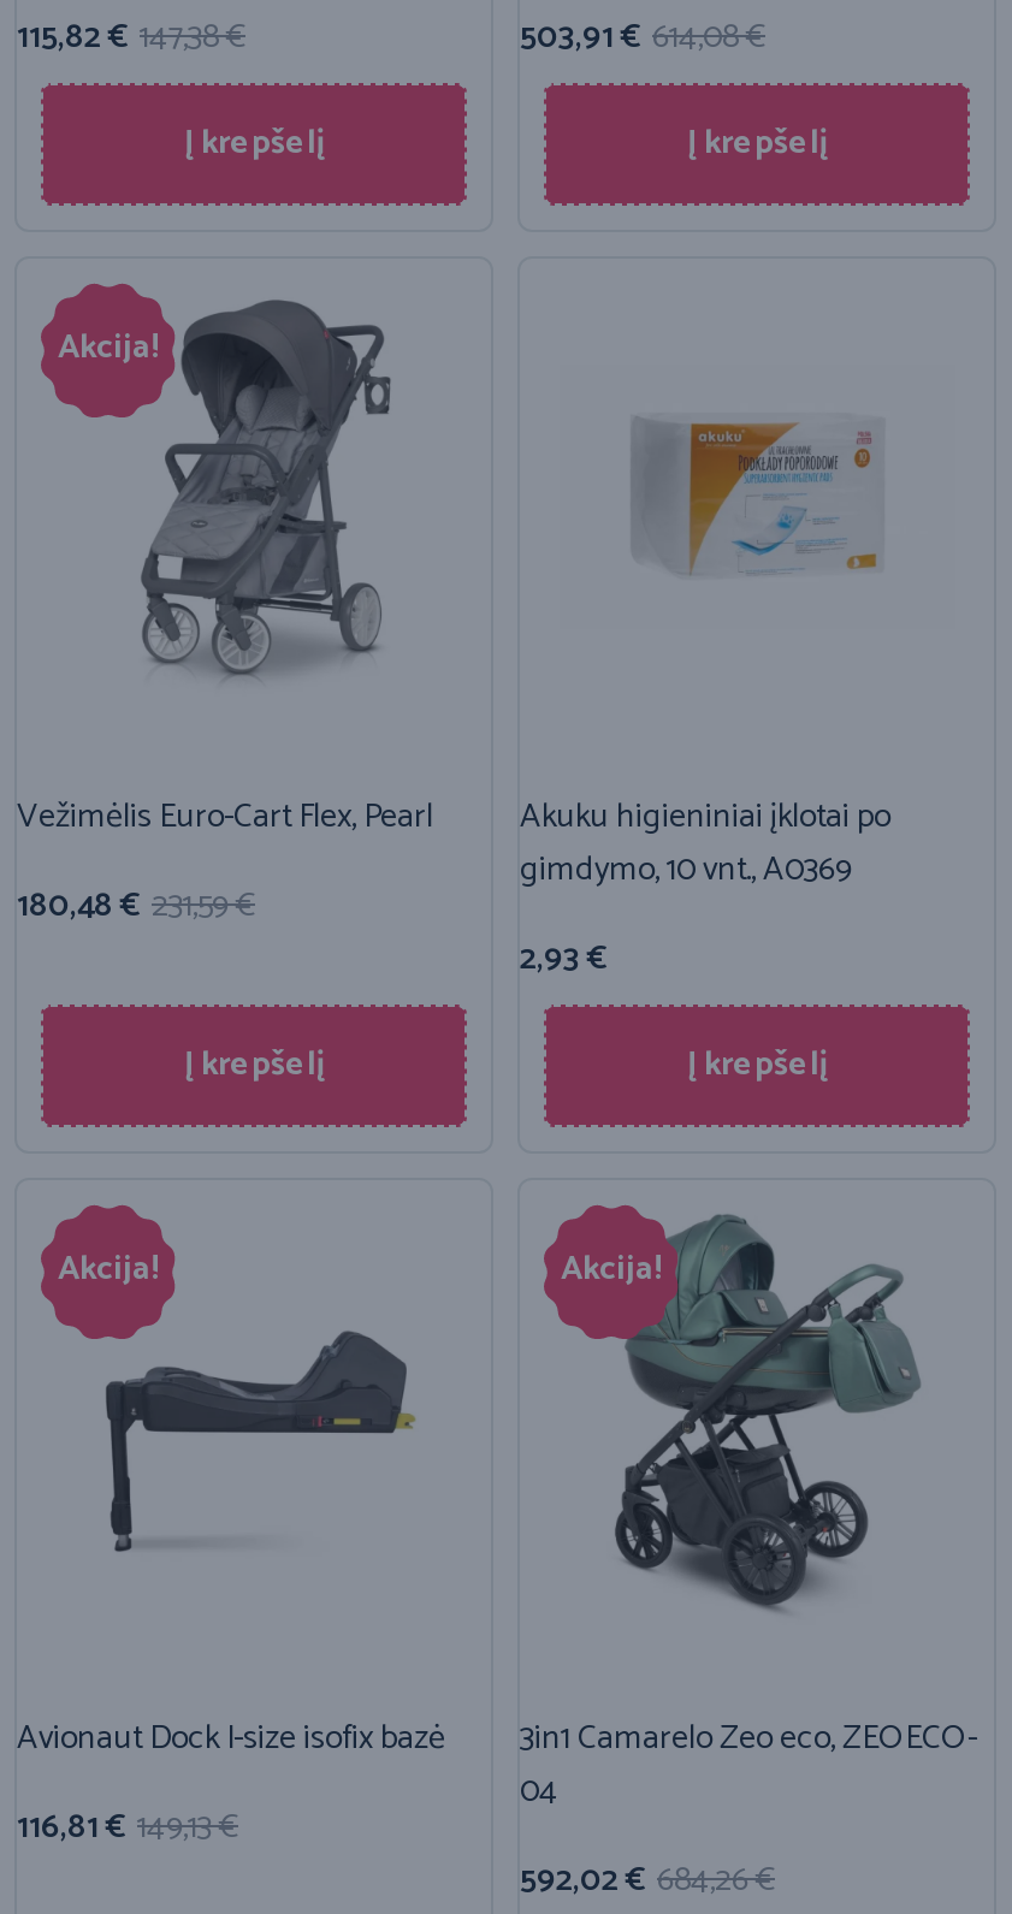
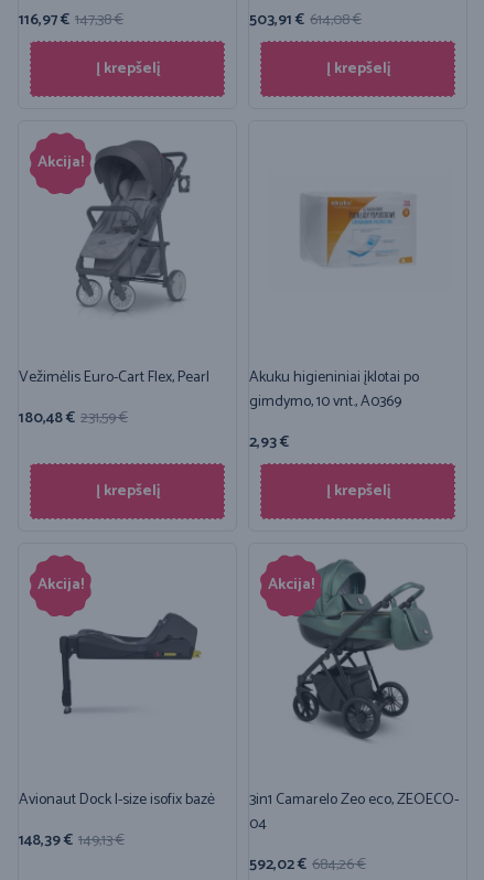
- 115,82€ 147,38€
+ 116,97€ 147,38€

- 116,81 €
+ 148,39 €
